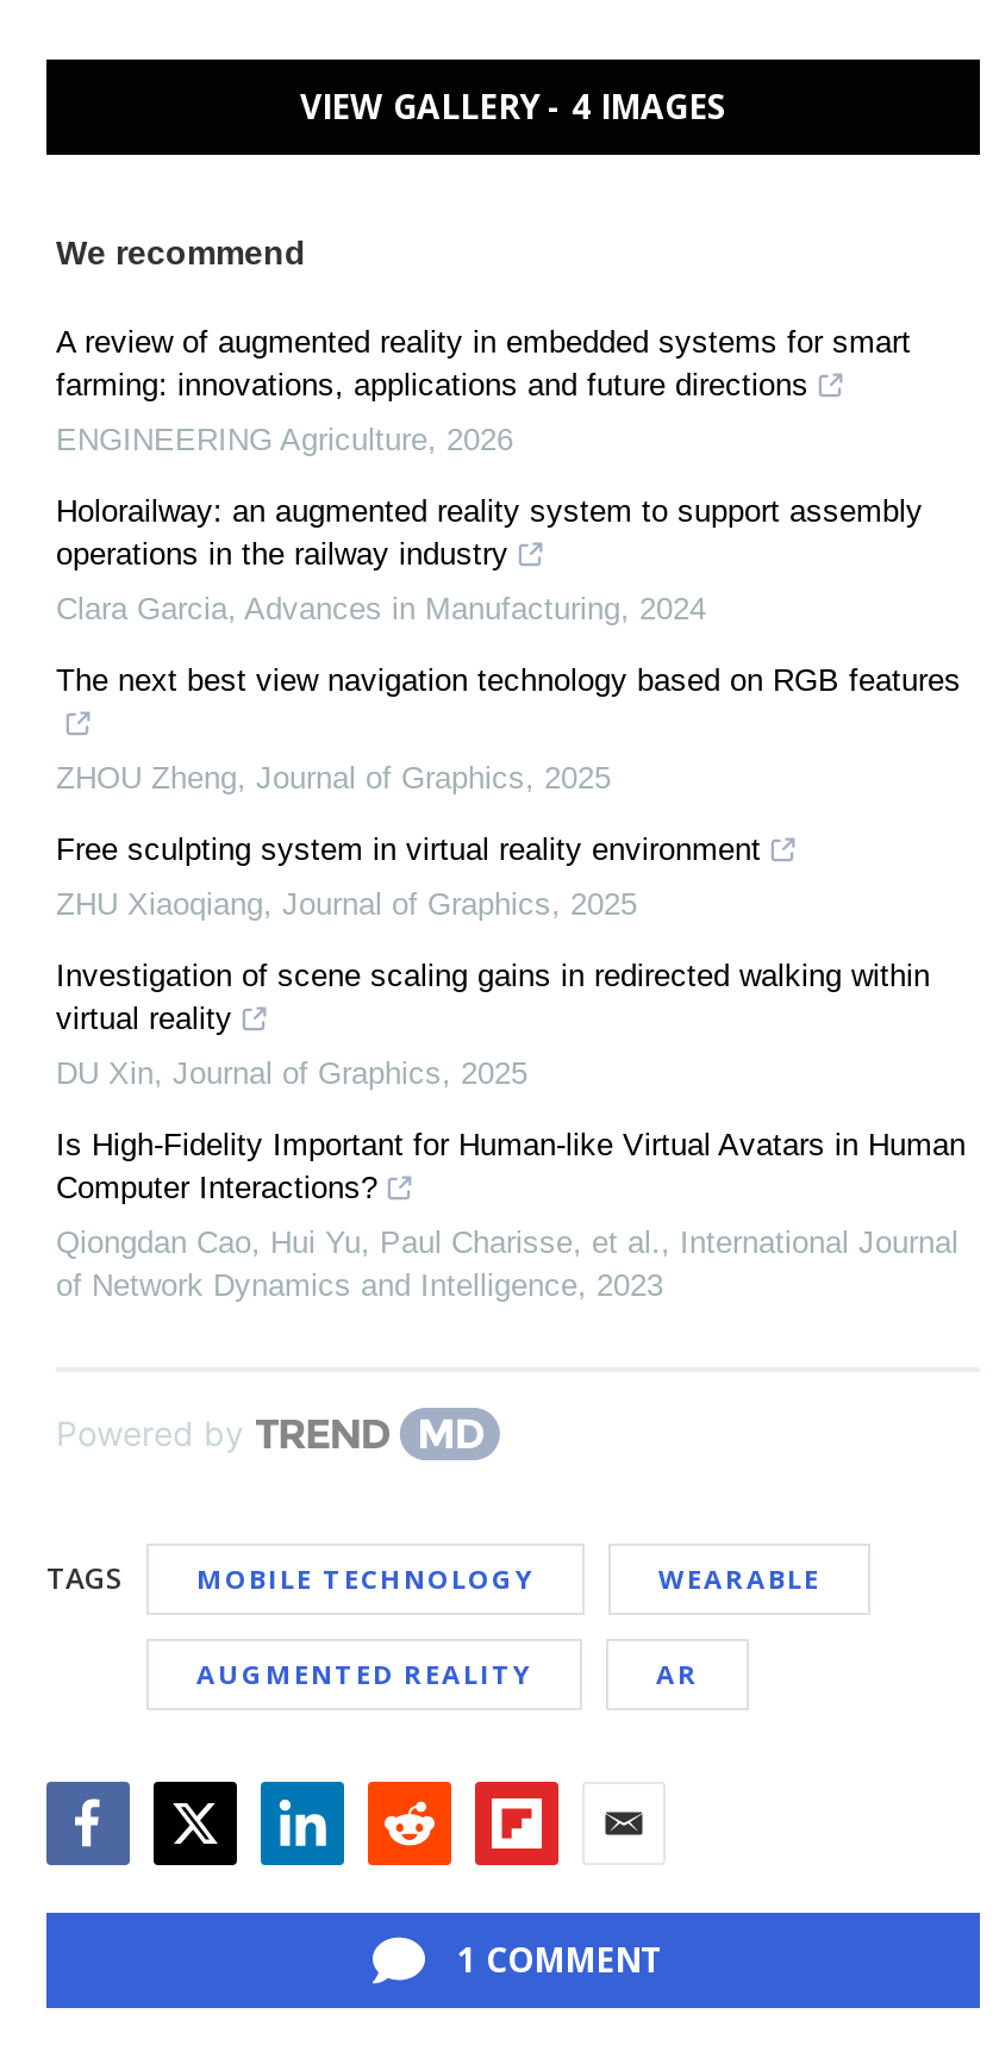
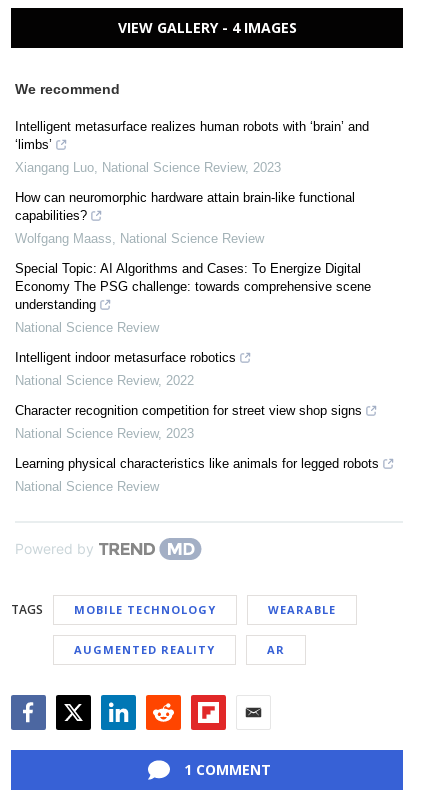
- A review of augmented reality in embedded systems for smart
- farming: innovations, applications and future directions
+ Intelligent metasurface realizes human robots with ‘brain’ and
+ ‘limbs’

- ENGINEERING Agriculture, 2026
+ Xiangang Luo, National Science Review, 2023

- Holorailway: an augmented reality system to support assembly
- operations in the railway industry
+ How can neuromorphic hardware attain brain-like functional
+ capabilities?

- Clara Garcia, Advances in Manufacturing, 2024
+ Wolfgang Maass, National Science Review

- The next best view navigation technology based on RGB features
+ Special Topic: AI Algorithms and Cases: To Energize Digital
+ Economy The PSG challenge: towards comprehensive scene
+ understanding

- ZHOU Zheng, Journal of Graphics, 2025
+ National Science Review

- Free sculpting system in virtual reality environment
+ Intelligent indoor metasurface robotics

- ZHU Xiaoqiang, Journal of Graphics, 2025
+ National Science Review, 2022

- Investigation of scene scaling gains in redirected walking within
- virtual reality
+ Character recognition competition for street view shop signs

- DU Xin, Journal of Graphics, 2025
+ National Science Review, 2023

- Is High-Fidelity Important for Human-like Virtual Avatars in Human
- Computer Interactions?
+ Learning physical characteristics like animals for legged robots

- Qiongdan Cao, Hui Yu, Paul Charisse, et al., International Journal
- of Network Dynamics and Intelligence, 2023
+ National Science Review
